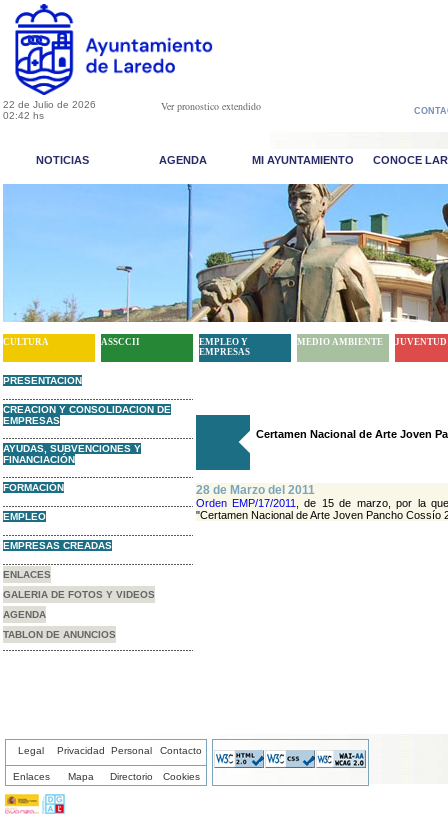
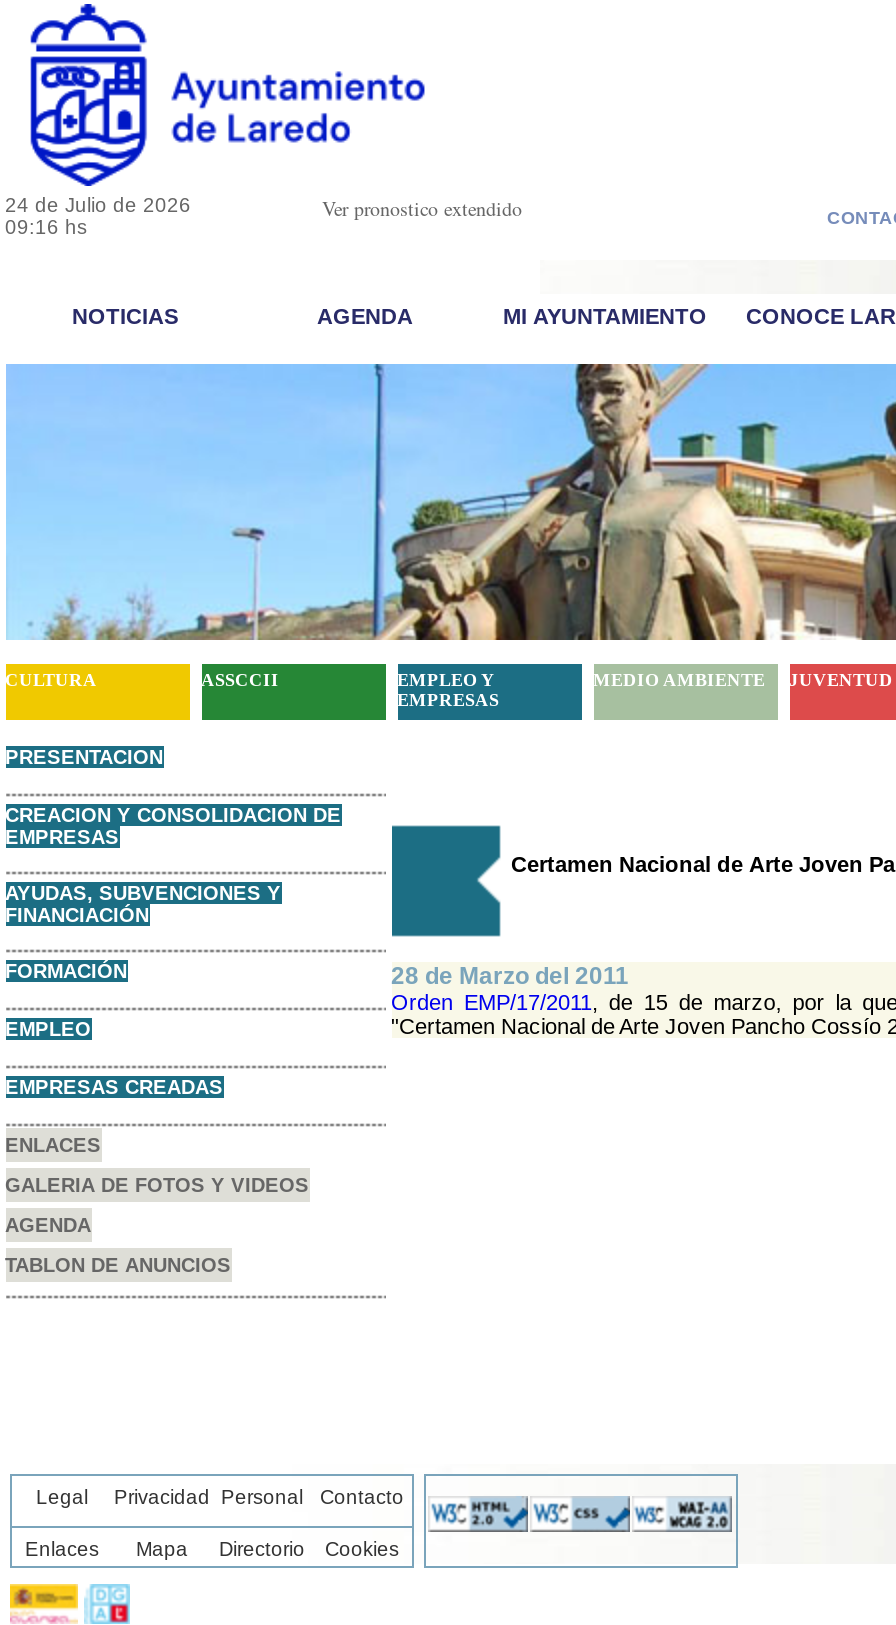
- 22 de Julio de 2026
+ 24 de Julio de 2026

- 02:42 hs
+ 09:16 hs
